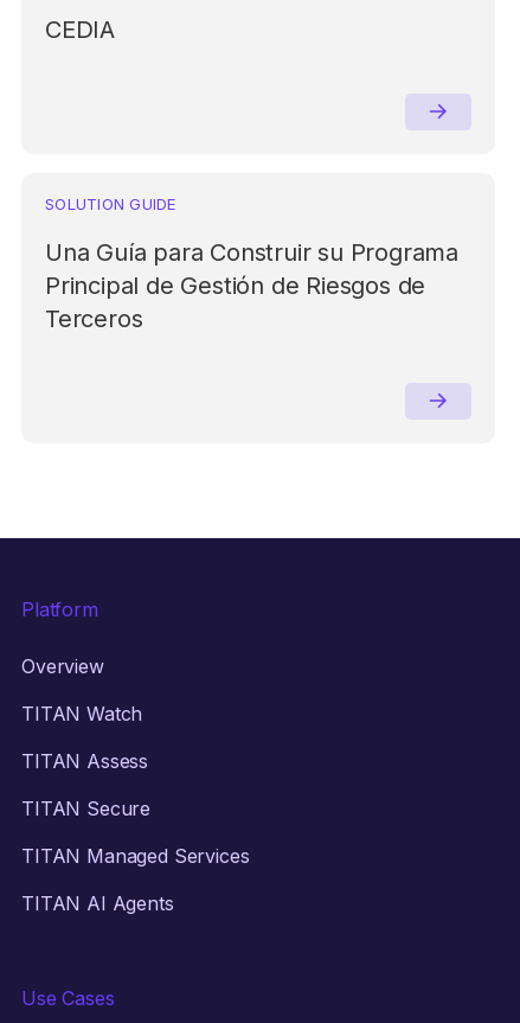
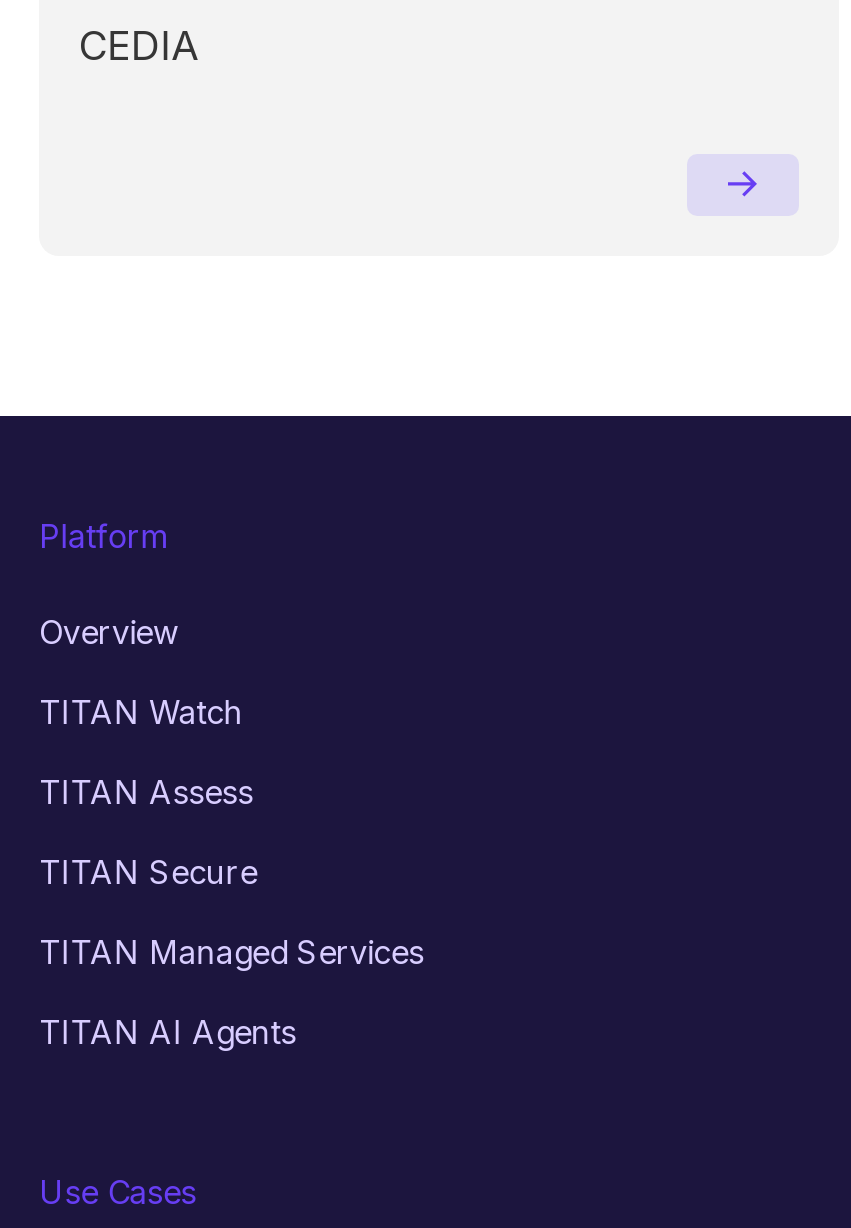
- SOLUTION GUIDE
- Una Guía para Construir su Programa
- Principal de Gestión de Riesgos de
- Terceros
